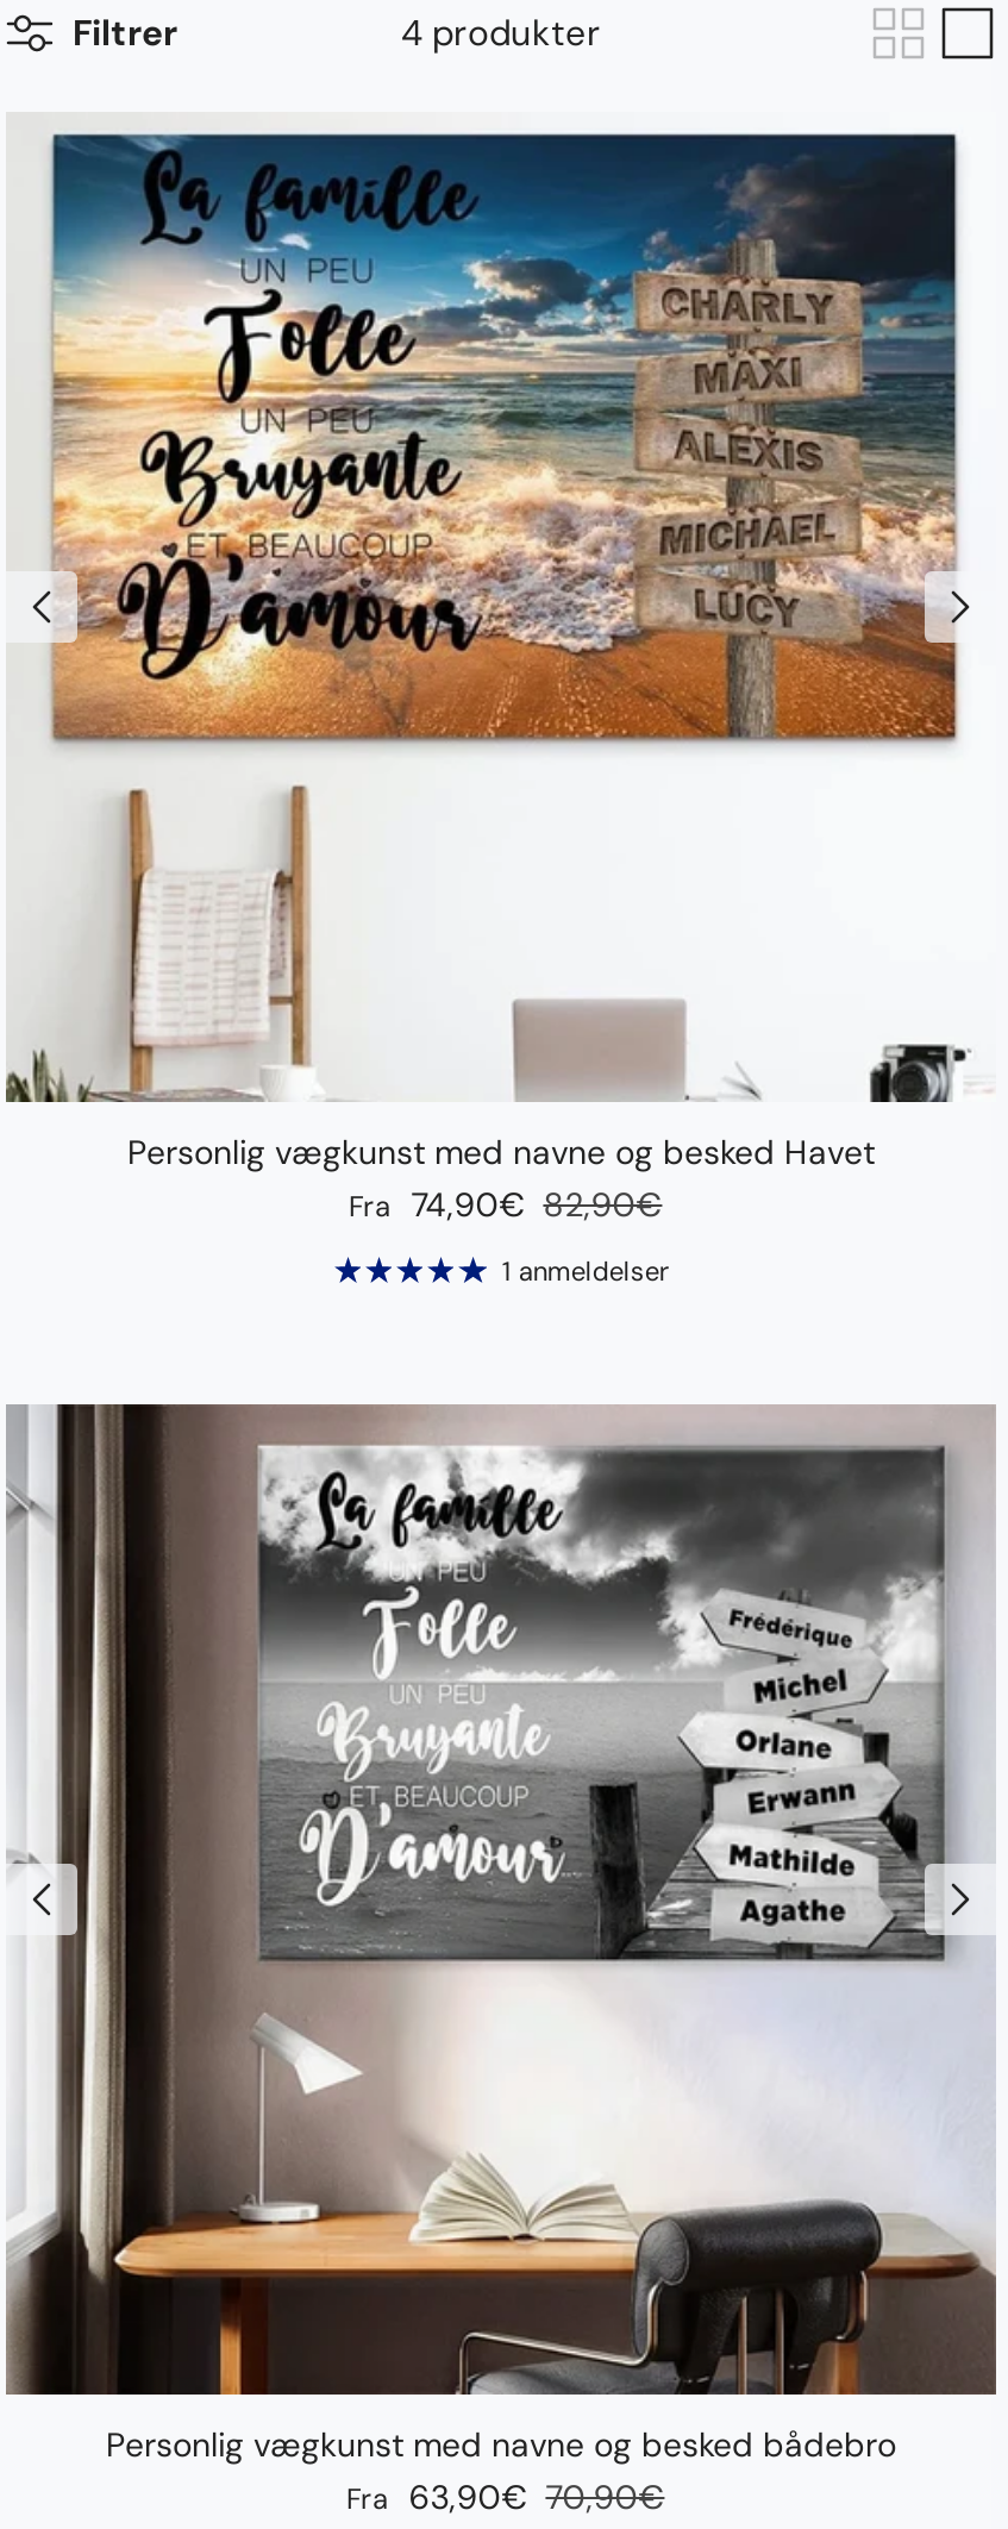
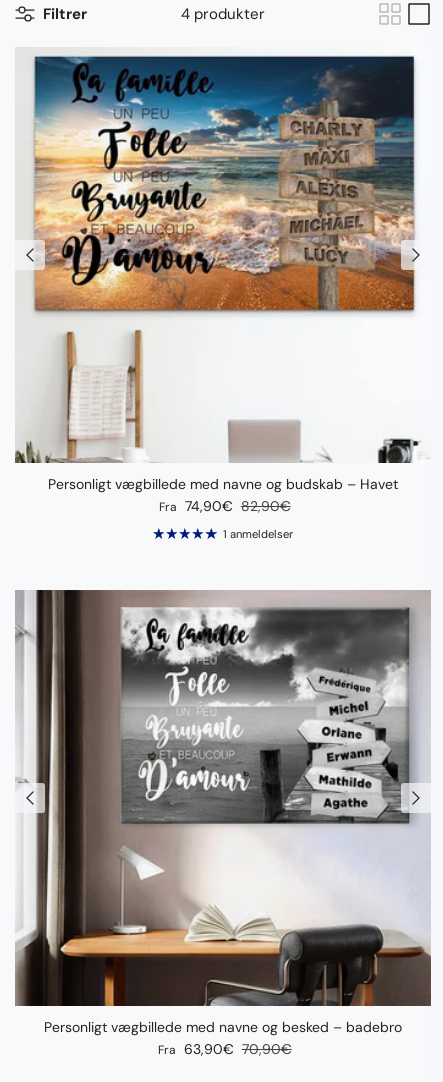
- Personlig vægkunst med navne og besked Havet
+ Personligt vægbillede med navne og budskab – Havet

- Personlig vægkunst med navne og besked bådebro
+ Personligt vægbillede med navne og besked – badebro
